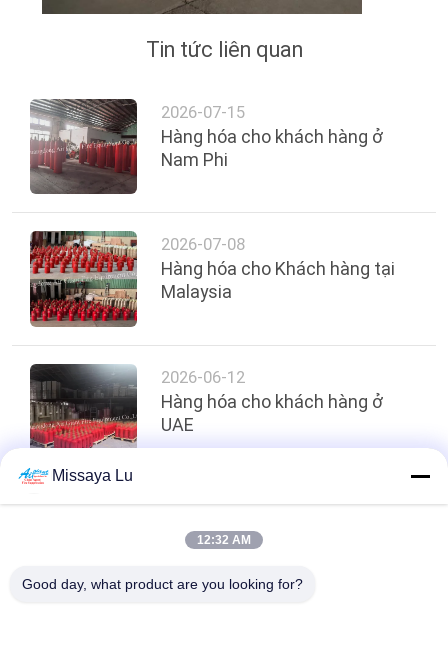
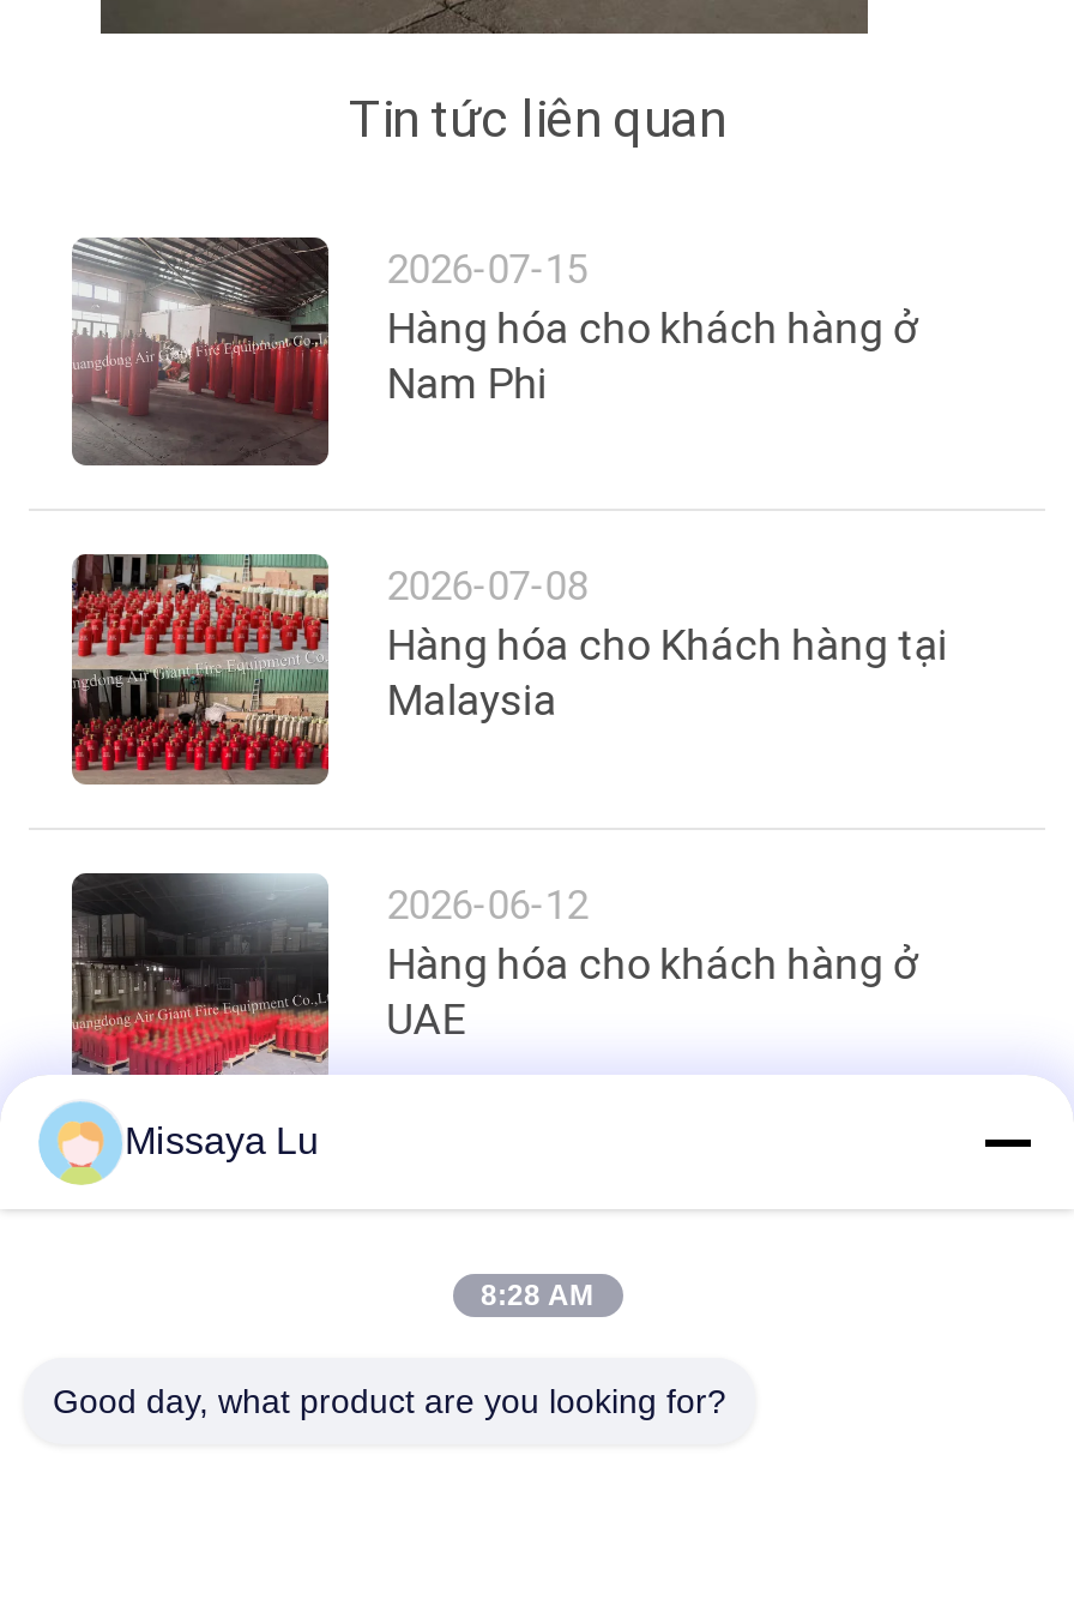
- [image]
+ [image]

- 12:32 AM
+ 8:28 AM
